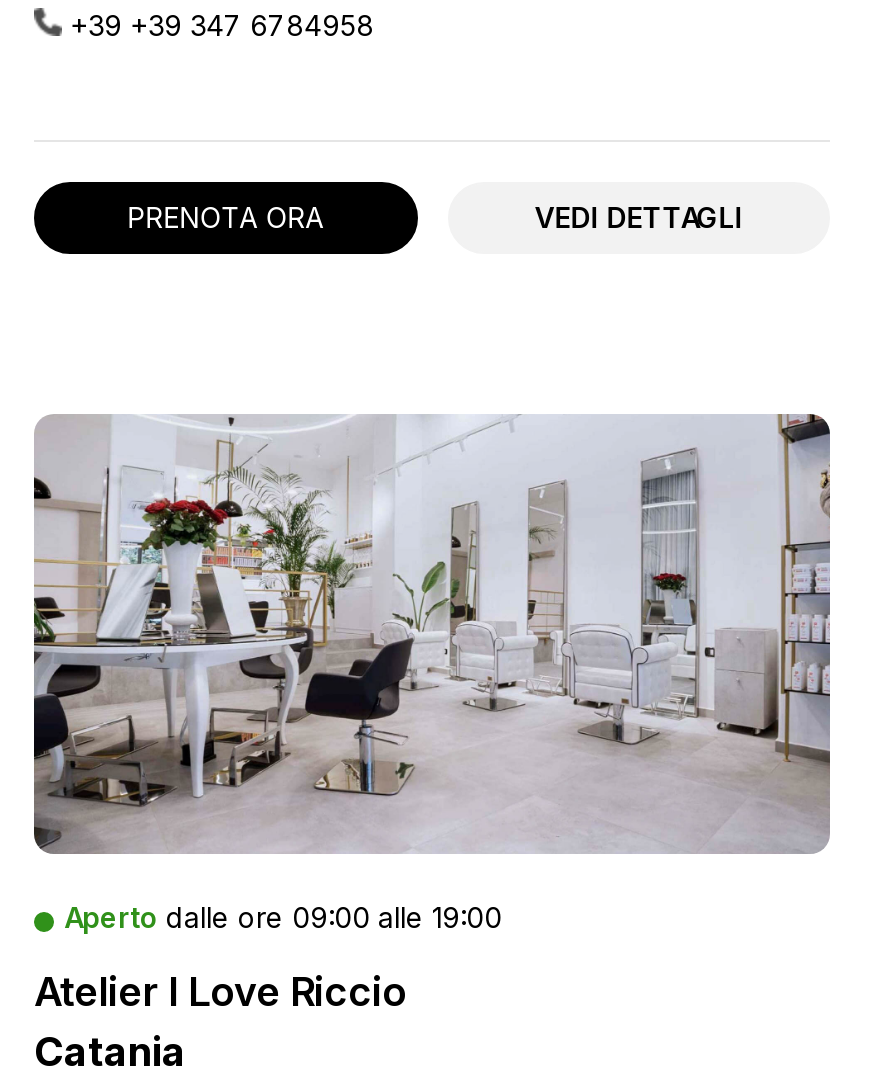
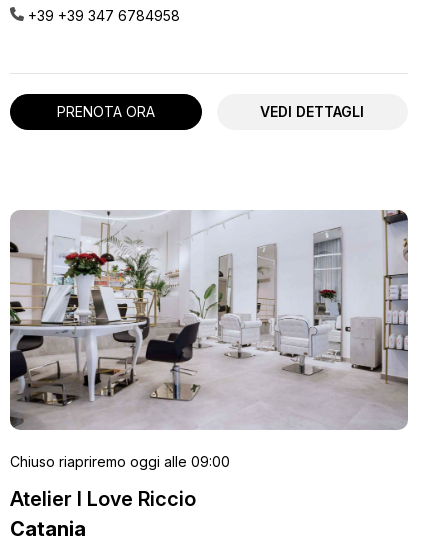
- Aperto dalle ore 09:00 alle 19:00
+ Chiuso riapriremo oggi alle 09:00
